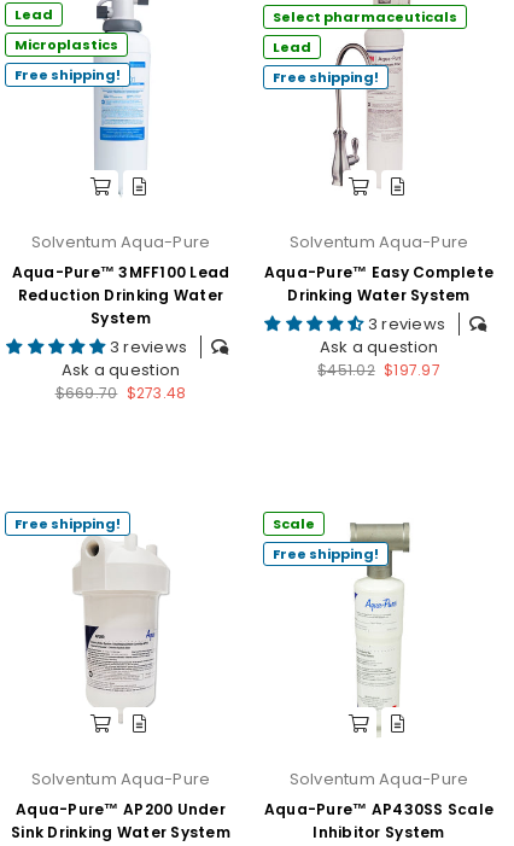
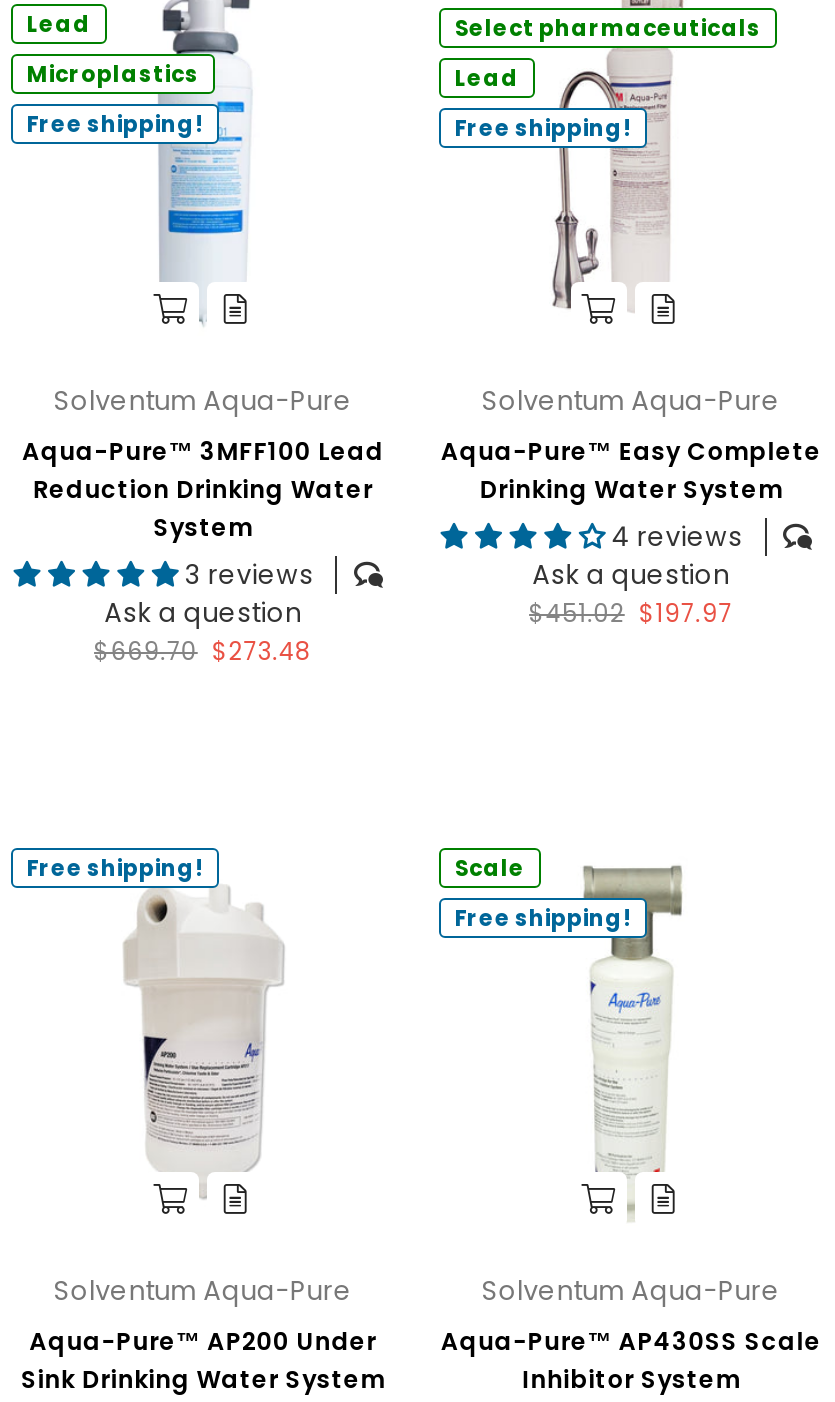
- 3 reviews
+ 4 reviews
